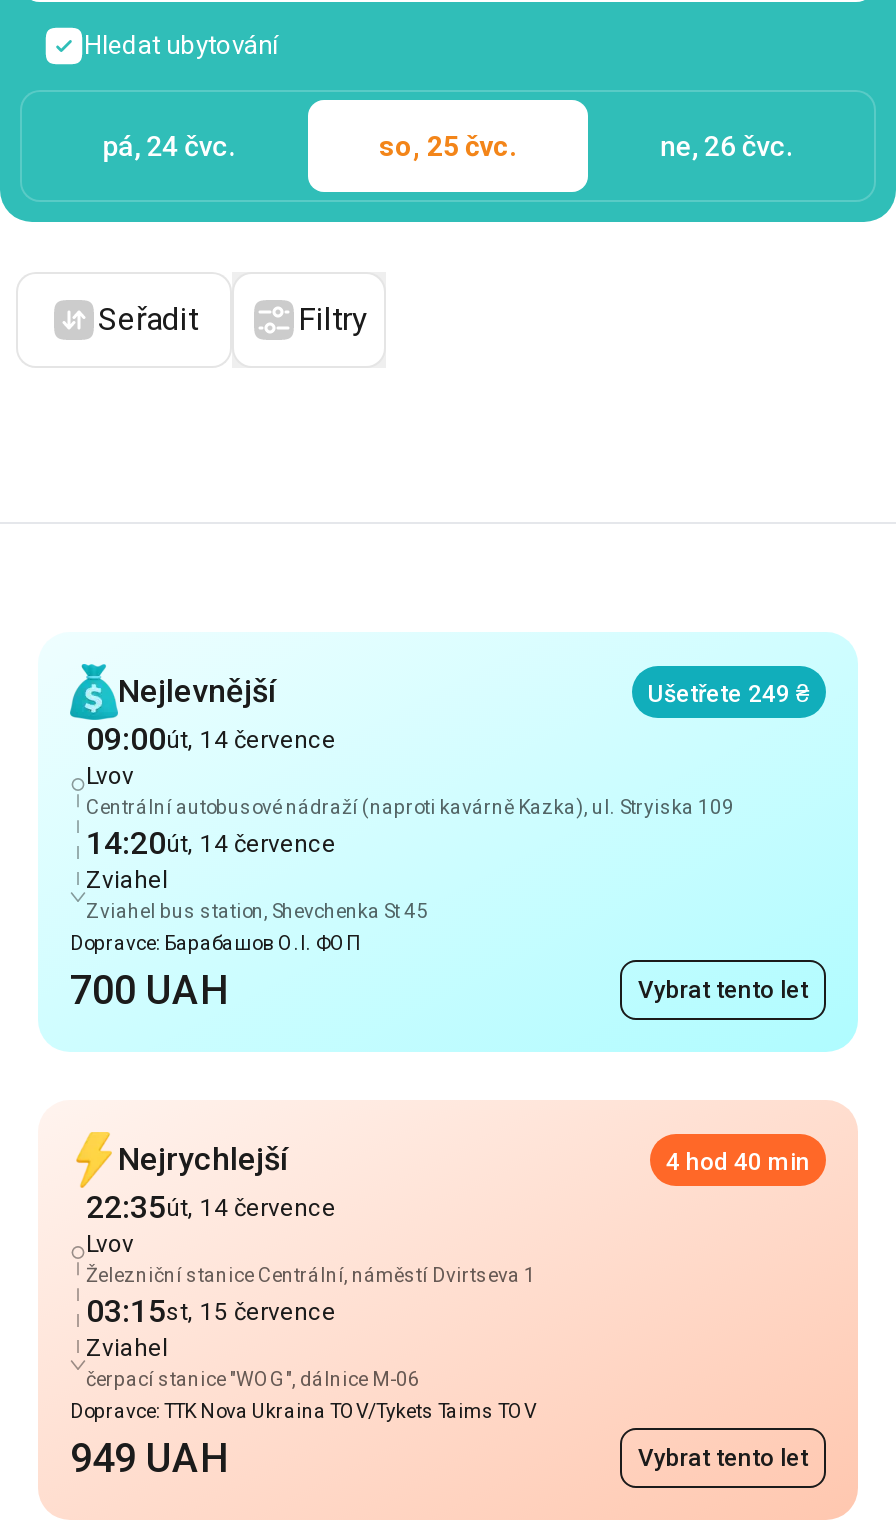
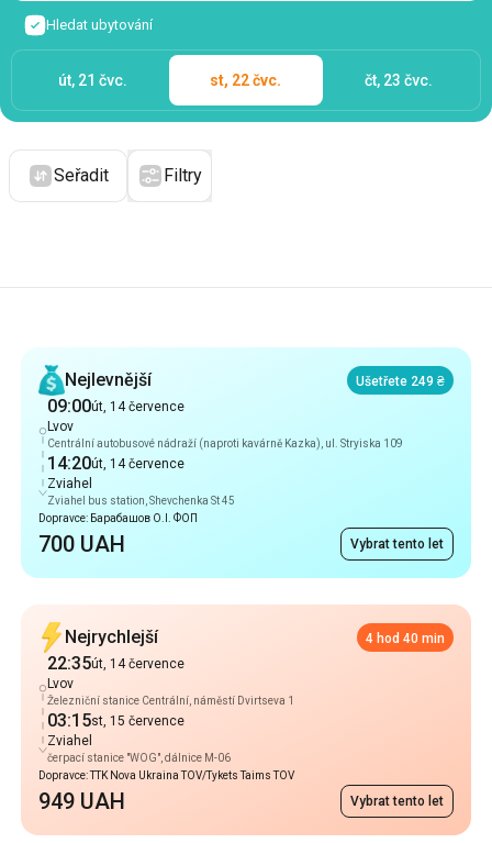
- pá, 24 čvc.
+ út, 21 čvc.

- so, 25 čvc.
+ st, 22 čvc.

- ne, 26 čvc.
+ čt, 23 čvc.
